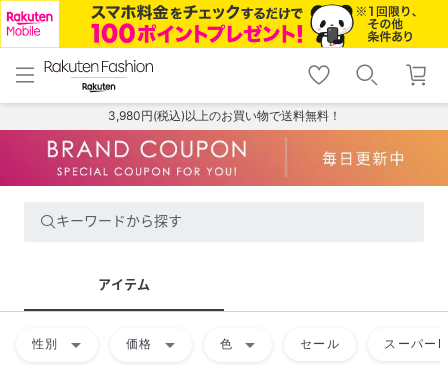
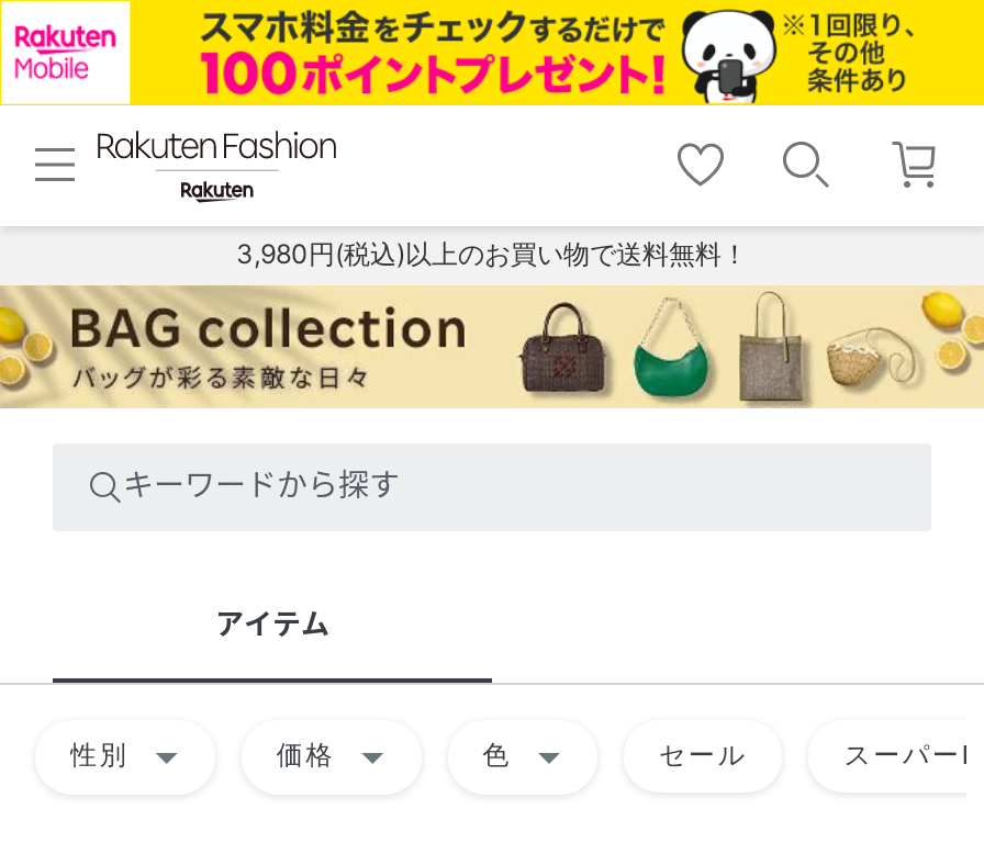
- [image]
+ [image]
